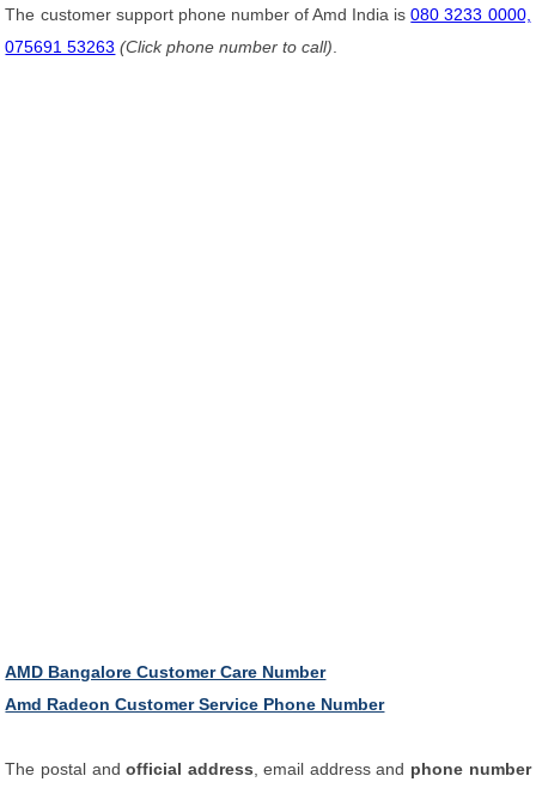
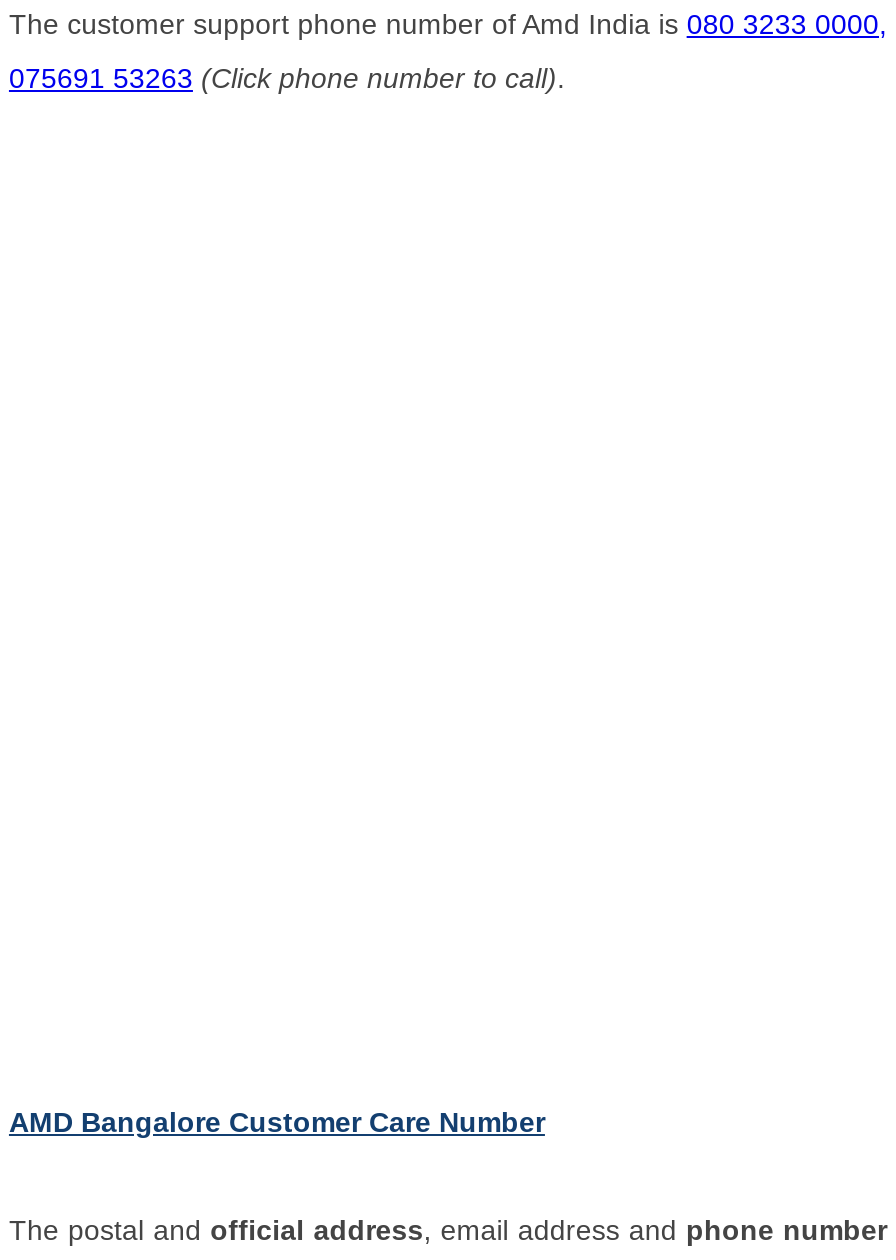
- Amd Radeon Customer Service Phone Number
